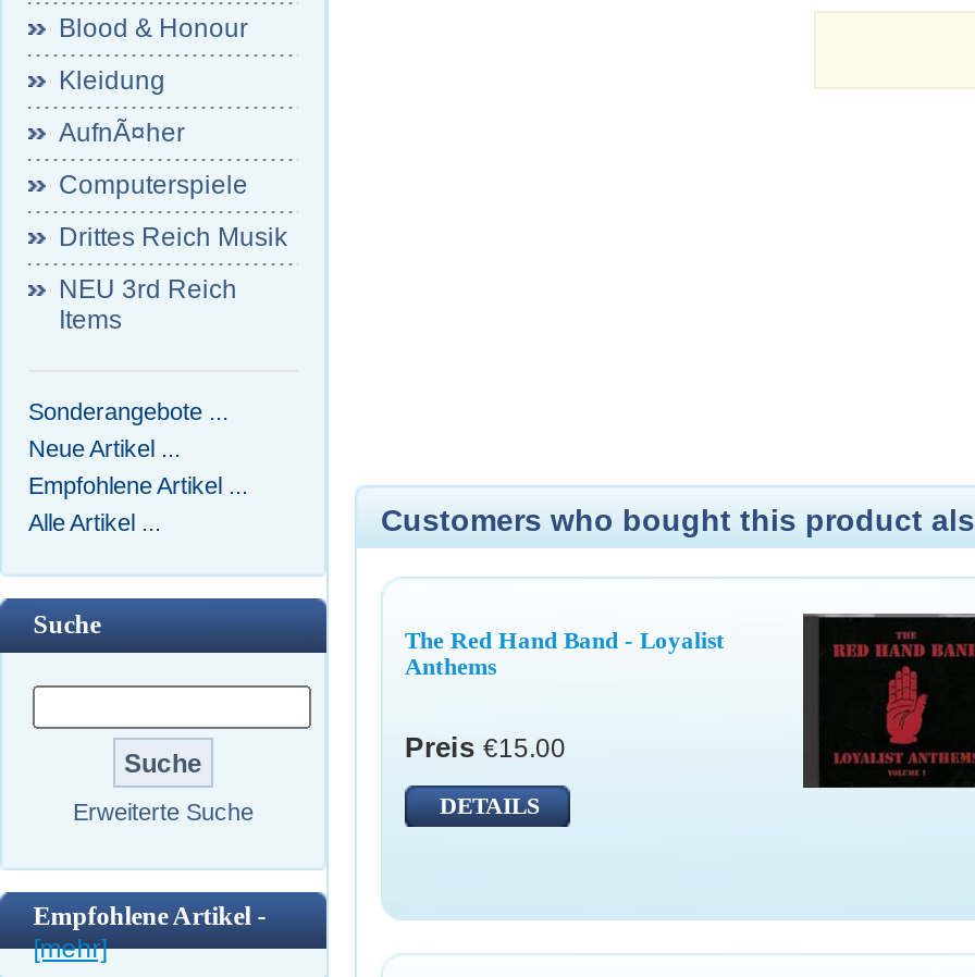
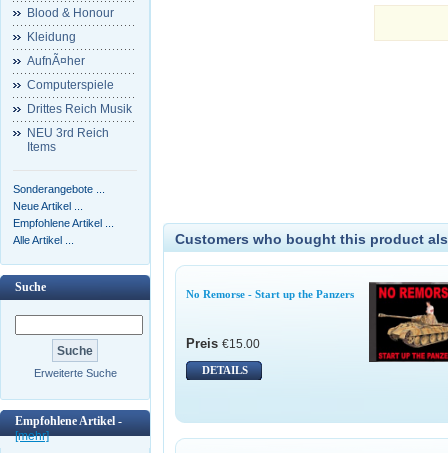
- The Red Hand Band - Loyalist
- Anthems
+ No Remorse - Start up the Panzers

- [image]
+ [image]
